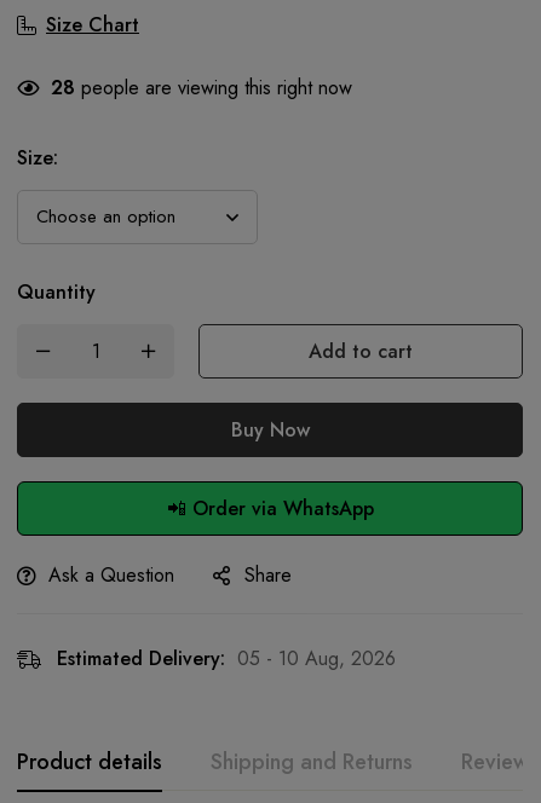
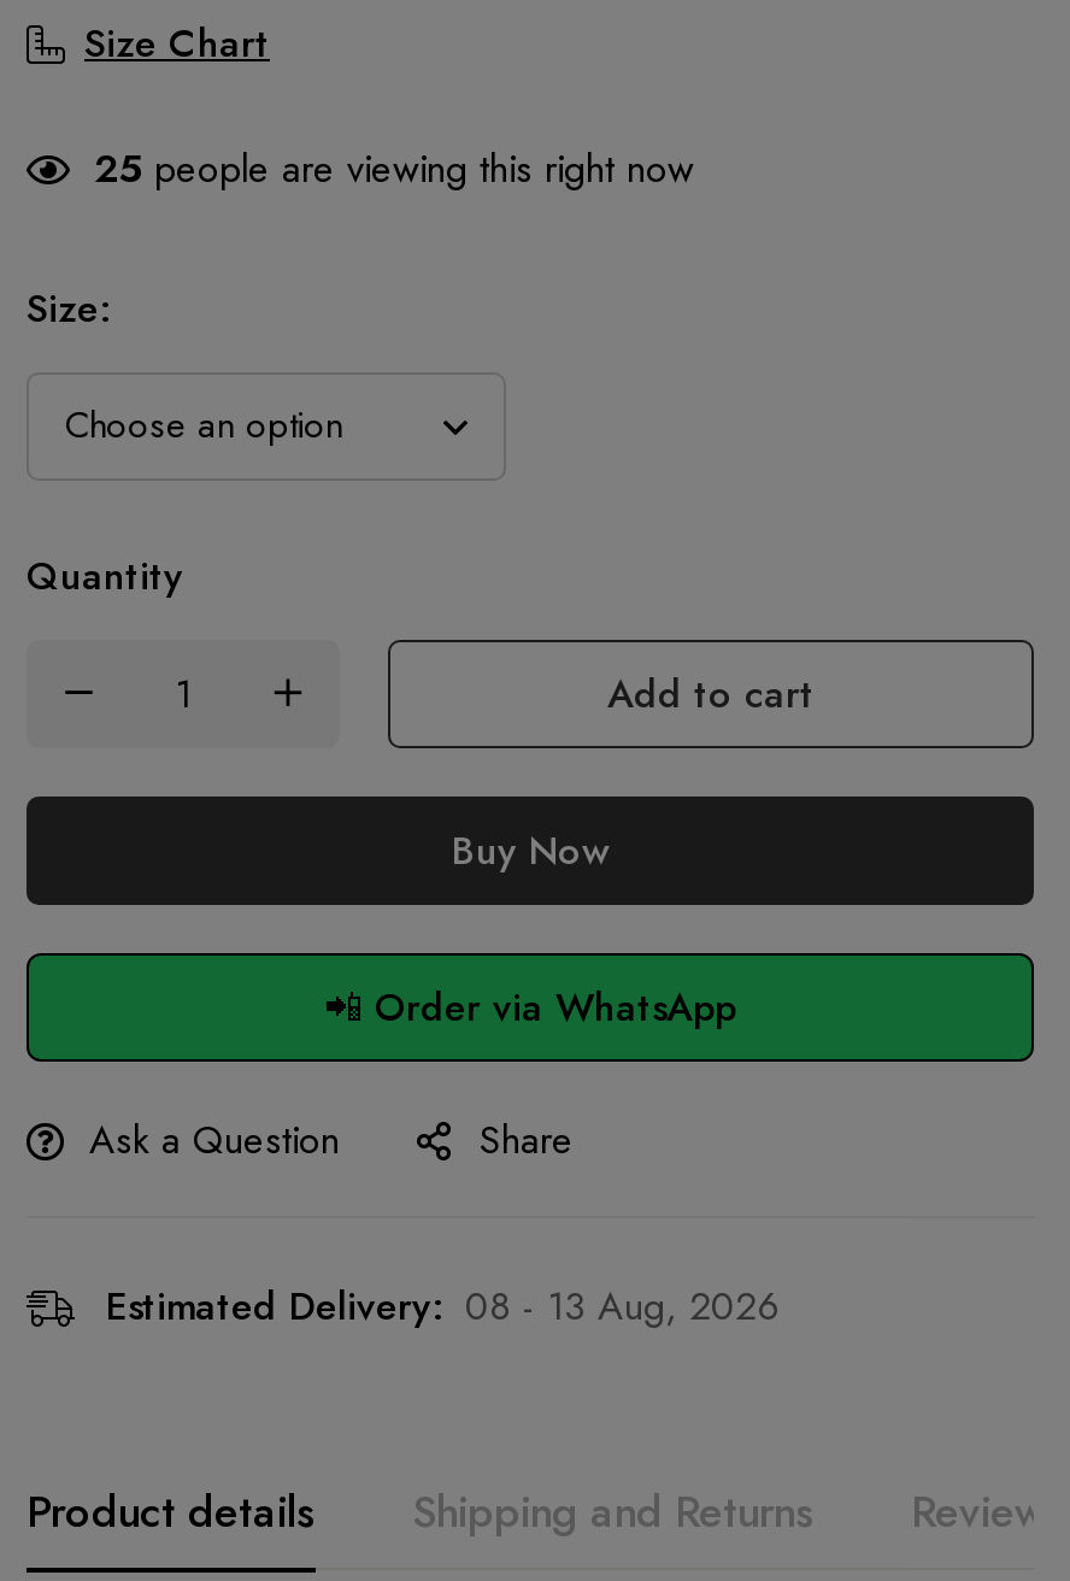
- 28 people are viewing this right now
+ 25 people are viewing this right now

- Estimated Delivery: 05 - 10 Aug, 2026
+ Estimated Delivery: 08 - 13 Aug, 2026
